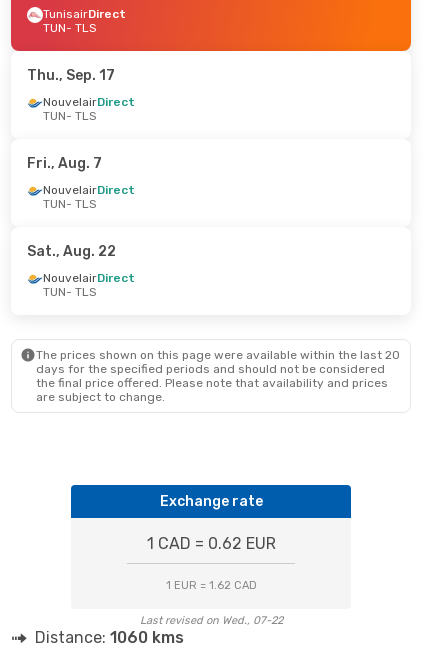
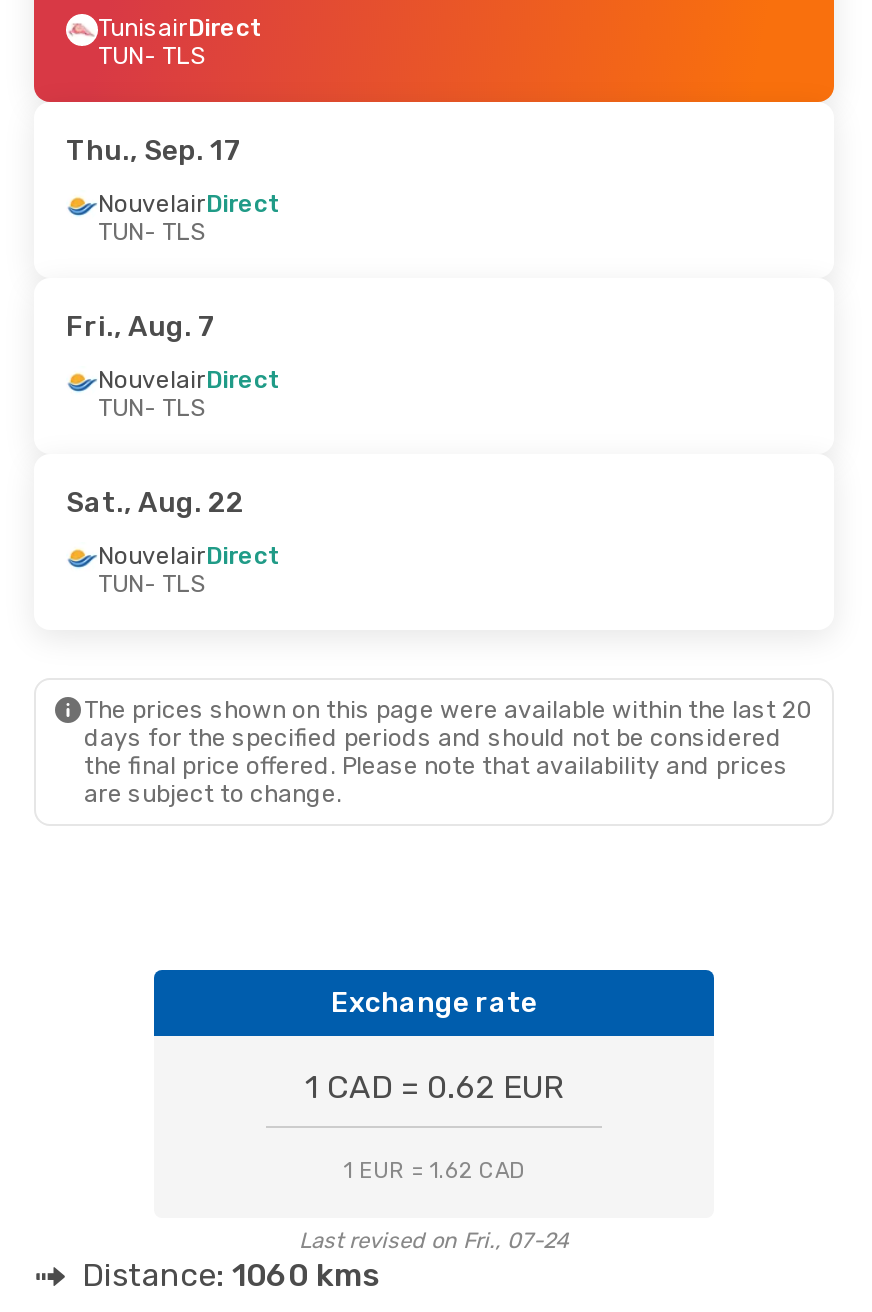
- Last revised on Wed., 07-22
+ Last revised on Fri., 07-24
